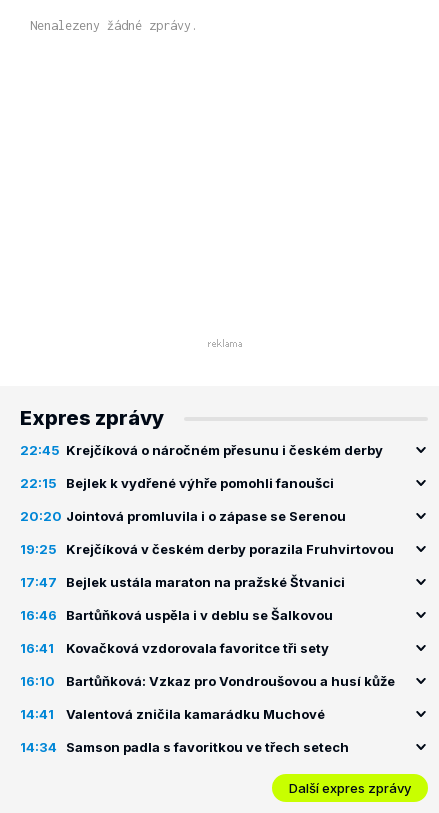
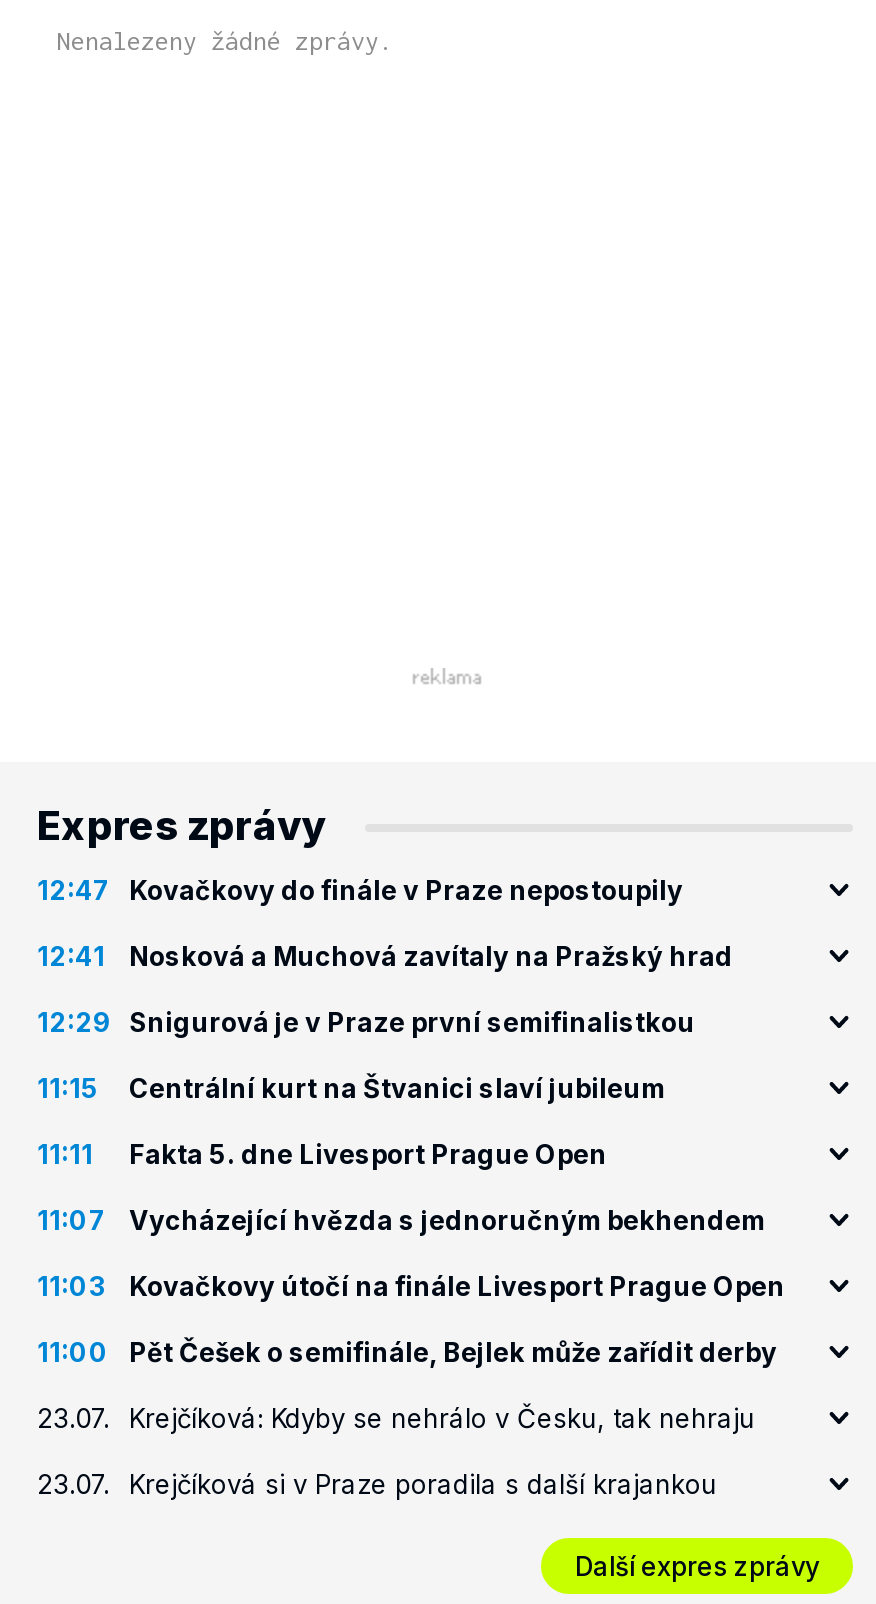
- 22:45 Krejčíková o náročném přesunu i českém derby
+ 12:47 Kovačkovy do finále v Praze nepostoupily

- 22:15 Bejlek k vydřené výhře pomohli fanoušci
+ 12:41
+ Nosková a Muchová zavítaly na Pražský hrad

- 20:20 Jointová promluvila i o zápase se Serenou
+ 12:29 Snigurová je v Praze první semifinalistkou

- 19:25 Krejčíková v českém derby porazila Fruhvirtovou
+ 11:15
+ Centrální kurt na Štvanici slaví jubileum

- 17:47 Bejlek ustála maraton na pražské Štvanici
+ 11:11
+ Fakta 5. dne Livesport Prague Open

- 16:46 Bartůňková uspěla i v deblu se Šalkovou
+ 11:07
+ Vycházející hvězda s jednoručným bekhendem

- 16:41
- Kovačková vzdorovala favoritce tři sety
+ 11:03
+ Kovačkovy útočí na finále Livesport Prague Open

- 16:10
- Bartůňková: Vzkaz pro Vondroušovou a husí kůže
+ 11:00
+ Pět Češek o semifinále, Bejlek může zařídit derby

- 14:41
- Valentová zničila kamarádku Muchové
+ 23.07.
+ Krejčíková: Kdyby se nehrálo v Česku, tak nehraju

- 14:34 Samson padla s favoritkou ve třech setech
+ 23.07.
+ Krejčíková si v Praze poradila s další krajankou
